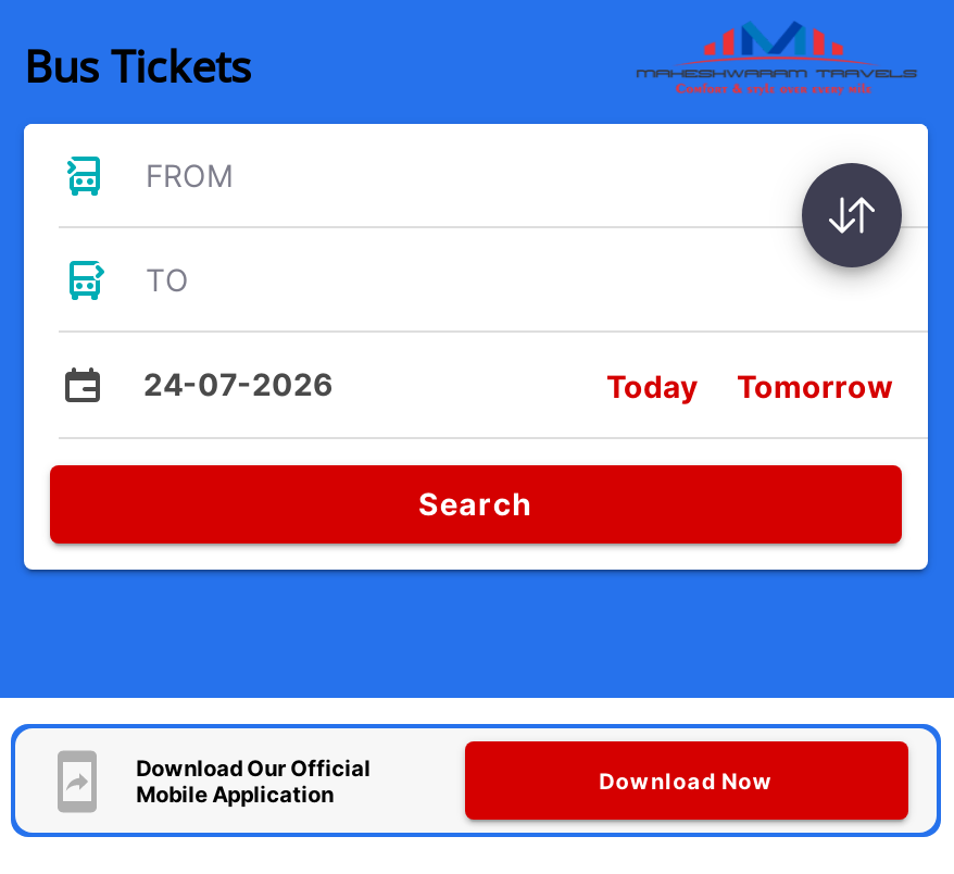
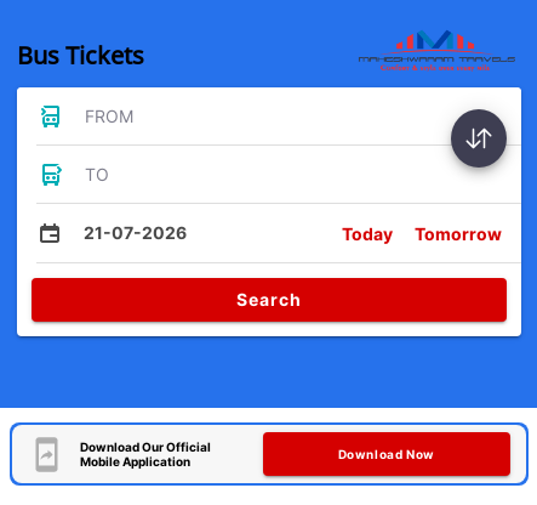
- 24-07-2026
+ 21-07-2026
